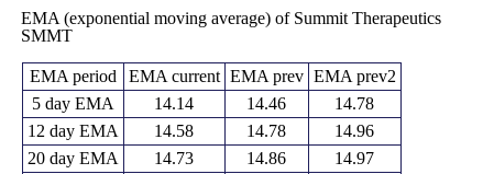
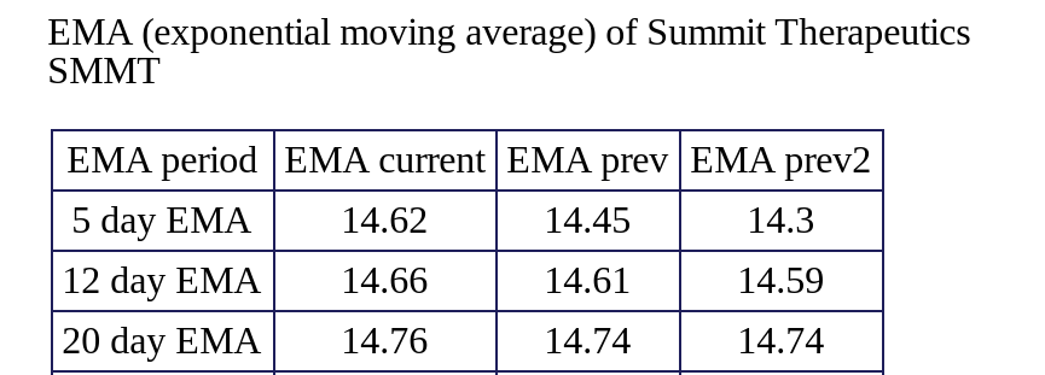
- 14.14
+ 14.62

- 14.46
+ 14.45

- 14.78
+ 14.3

- 12 day EMA 14.58
+ 12 day EMA 14.66

- 14.78
+ 14.61

- 14.96
+ 14.59

- 20 day EMA 14.73
+ 20 day EMA 14.76

- 14.86
+ 14.74

- 14.97
+ 14.74
